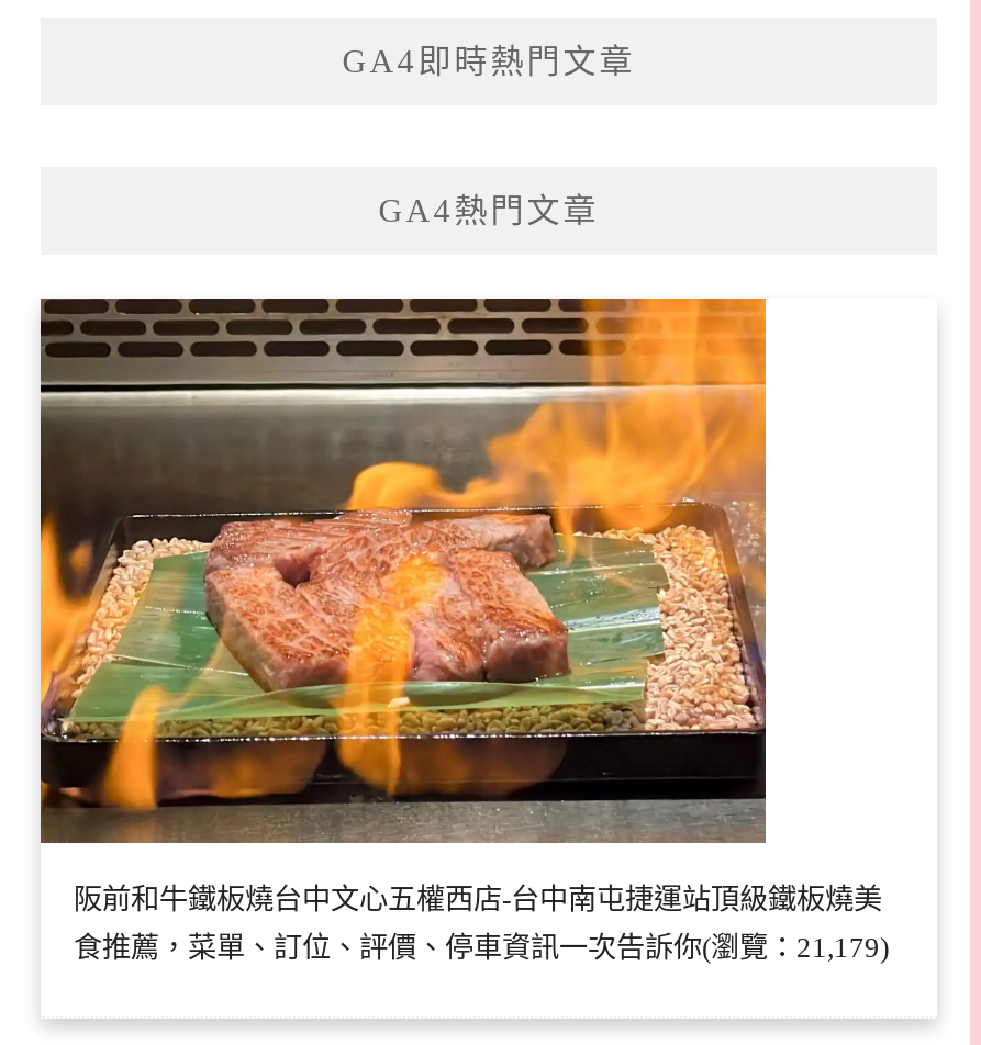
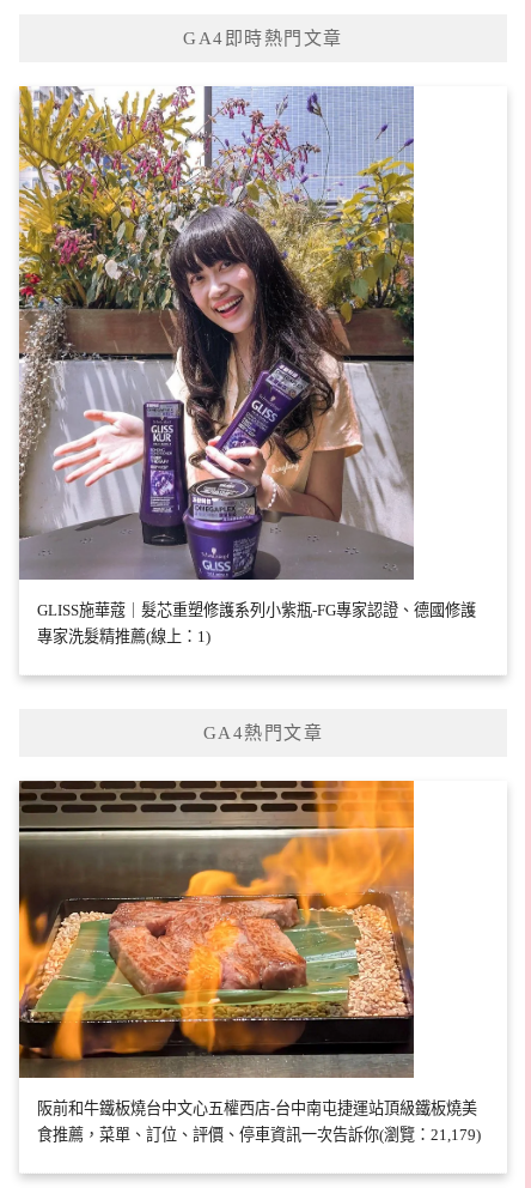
+ [image]
+ GLISS施華蔻｜髮芯重塑修護系列小紫瓶-FG專家認證、德國修護
+ 專家洗髮精推薦(線上：1)
